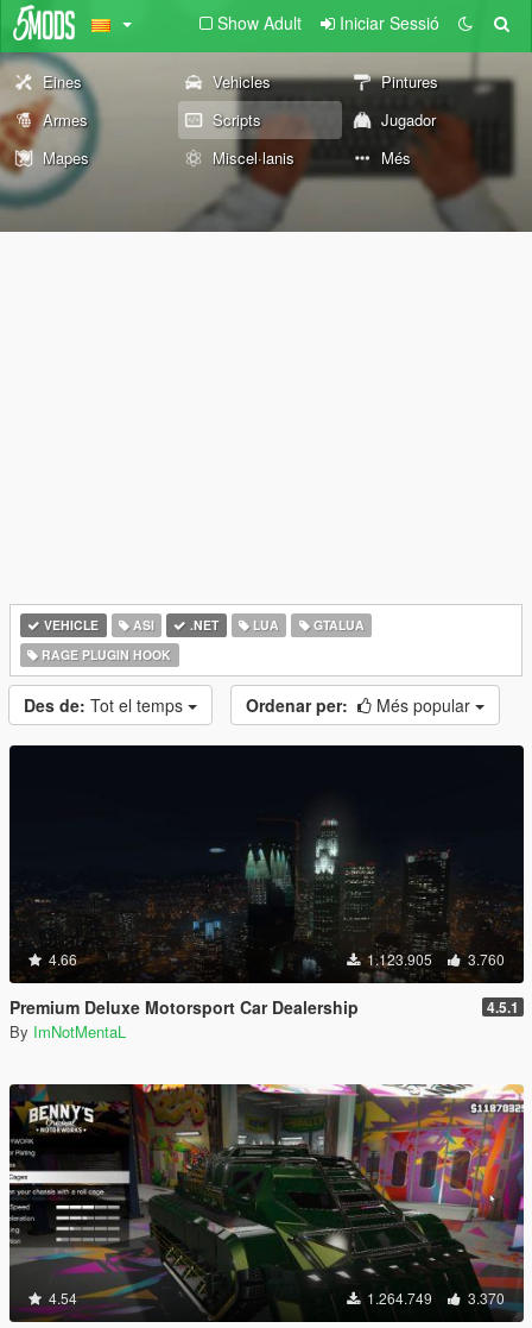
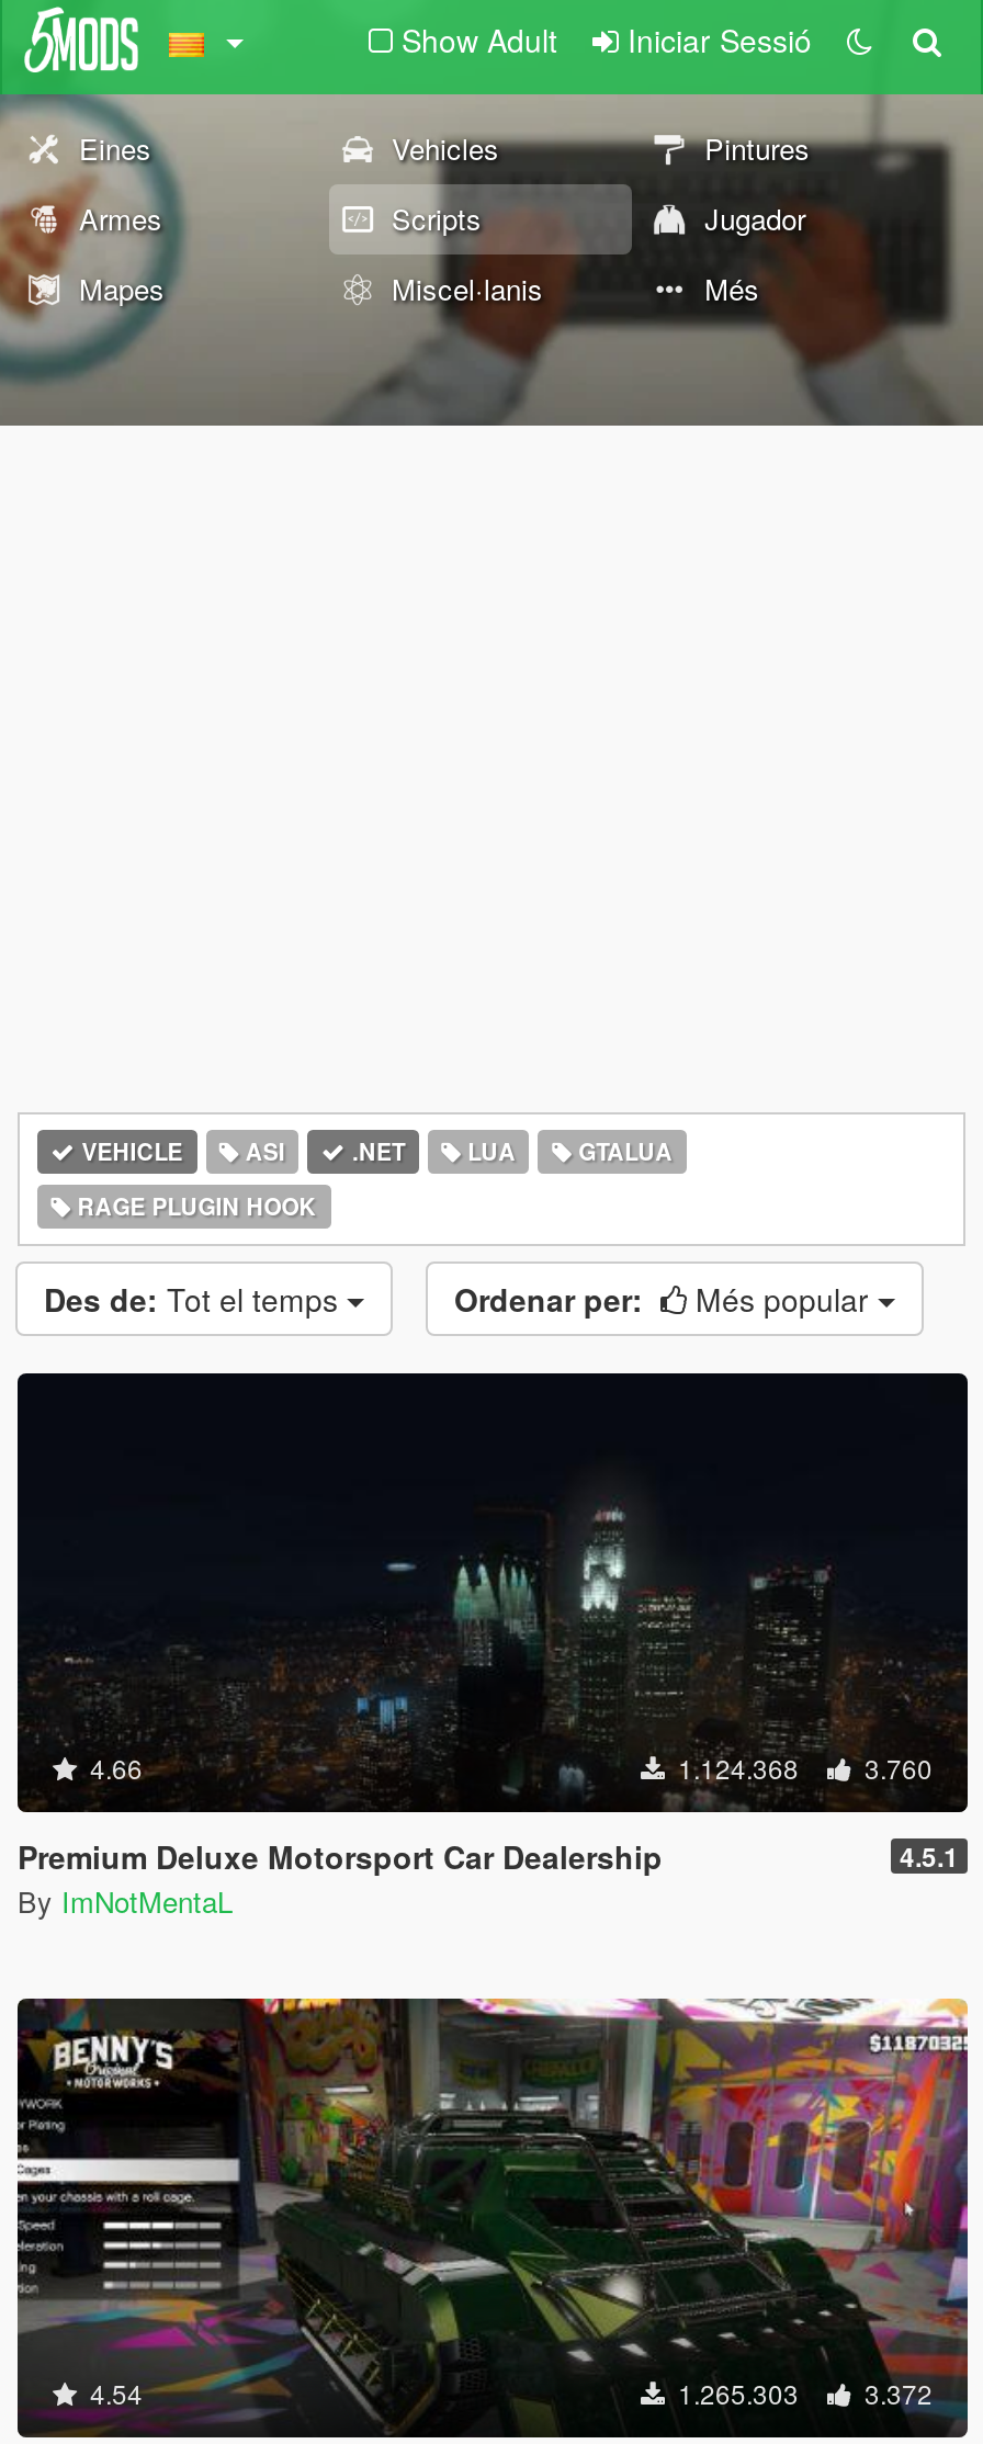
- 1.123.905 3.760
+ 1.124.368 3.760

- 1.264.749
+ 1.265.303

- 3.370
+ 3.372
